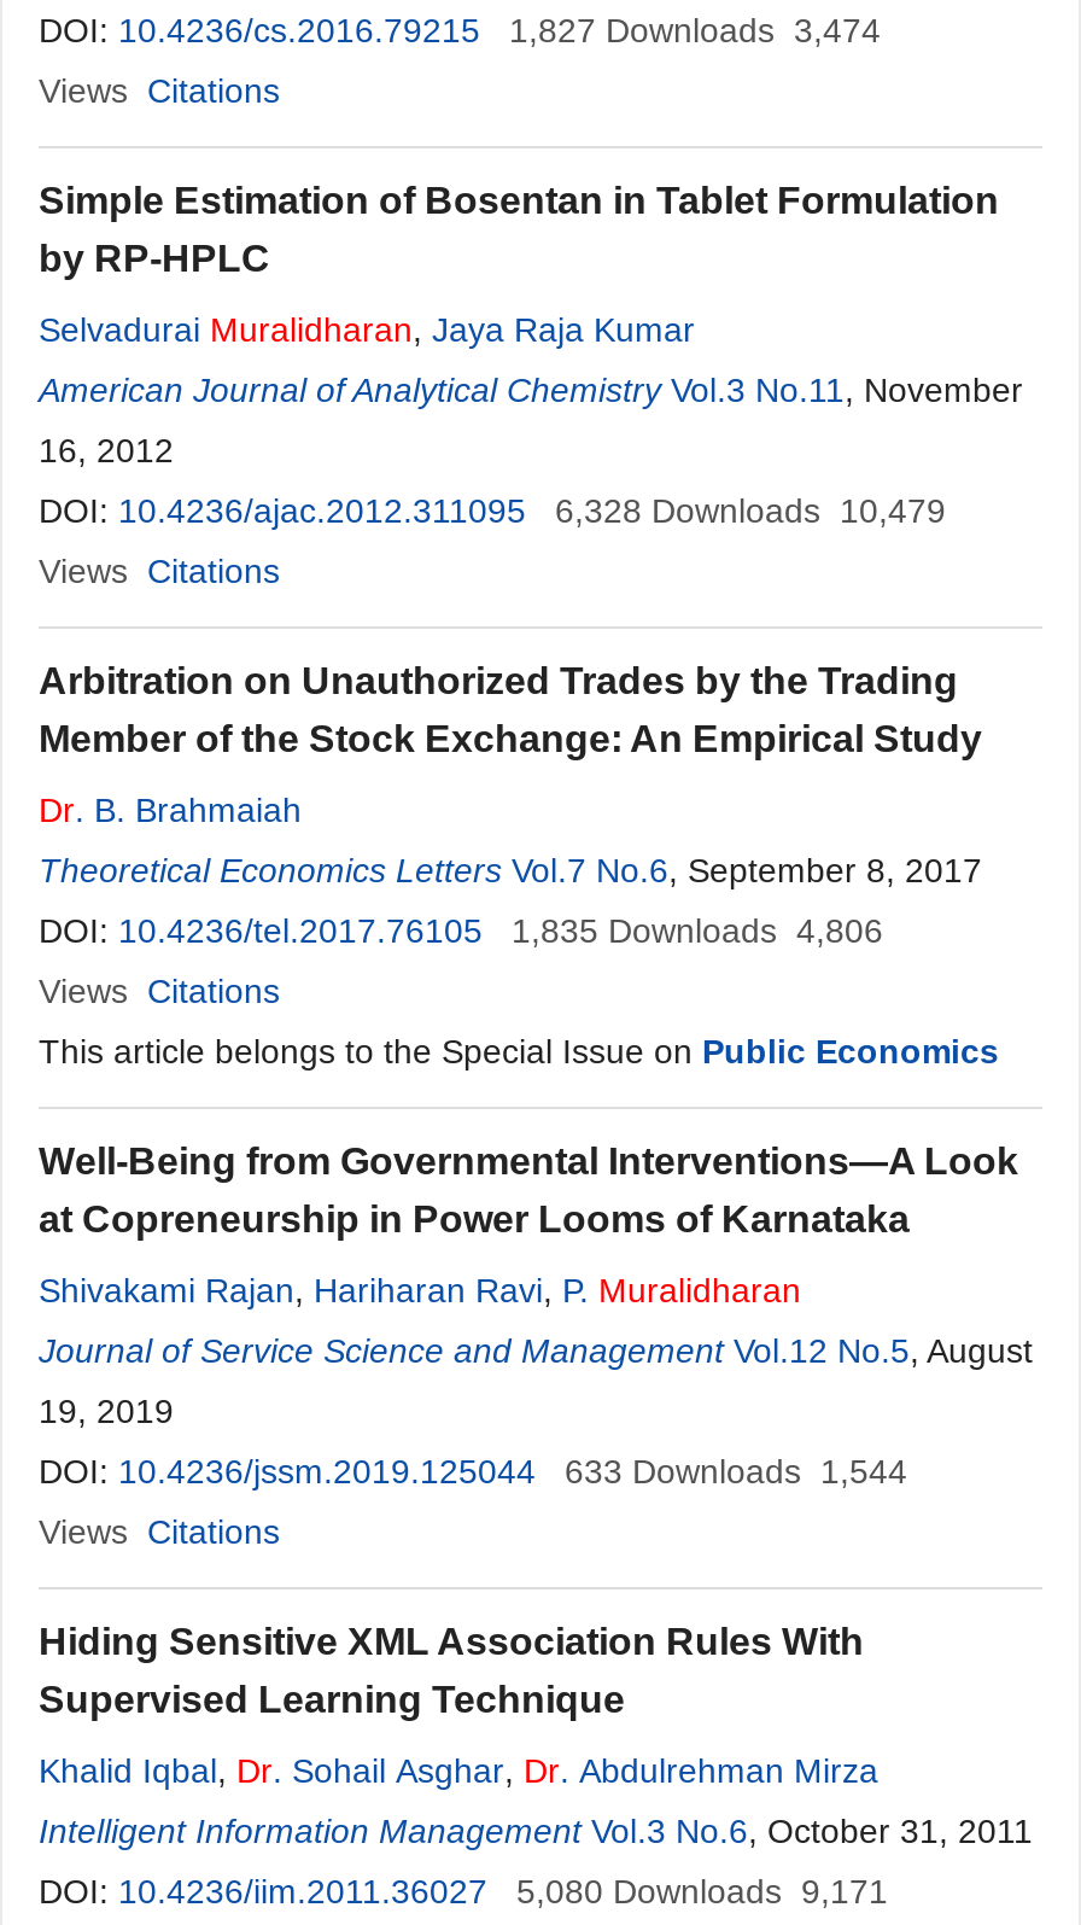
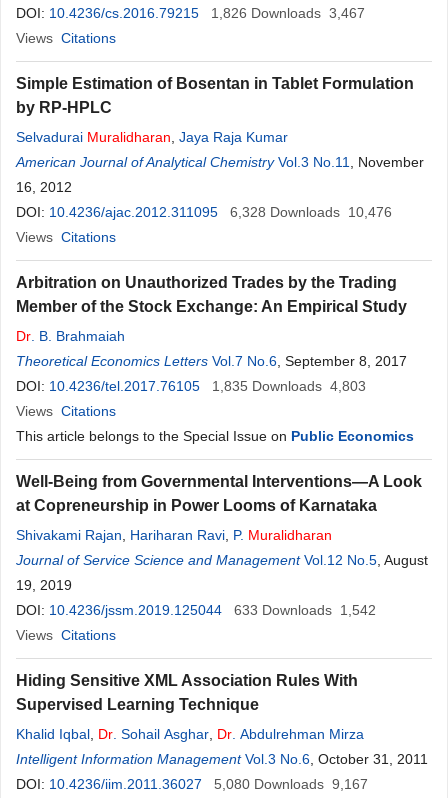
- DOI: 10.4236/cs.2016.79215 1,827 Downloads 3,474
+ DOI: 10.4236/cs.2016.79215 1,826 Downloads 3,467

- DOI: 10.4236/ajac.2012.311095 6,328 Downloads 10,479
+ DOI: 10.4236/ajac.2012.311095 6,328 Downloads 10,476

- DOI: 10.4236/tel.2017.76105 1,835 Downloads 4,806
+ DOI: 10.4236/tel.2017.76105 1,835 Downloads 4,803

- DOI: 10.4236/jssm.2019.125044 633 Downloads 1,544
+ DOI: 10.4236/jssm.2019.125044 633 Downloads 1,542

- DOI: 10.4236/iim.2011.36027 5,080 Downloads 9,171
+ DOI: 10.4236/iim.2011.36027 5,080 Downloads 9,167
